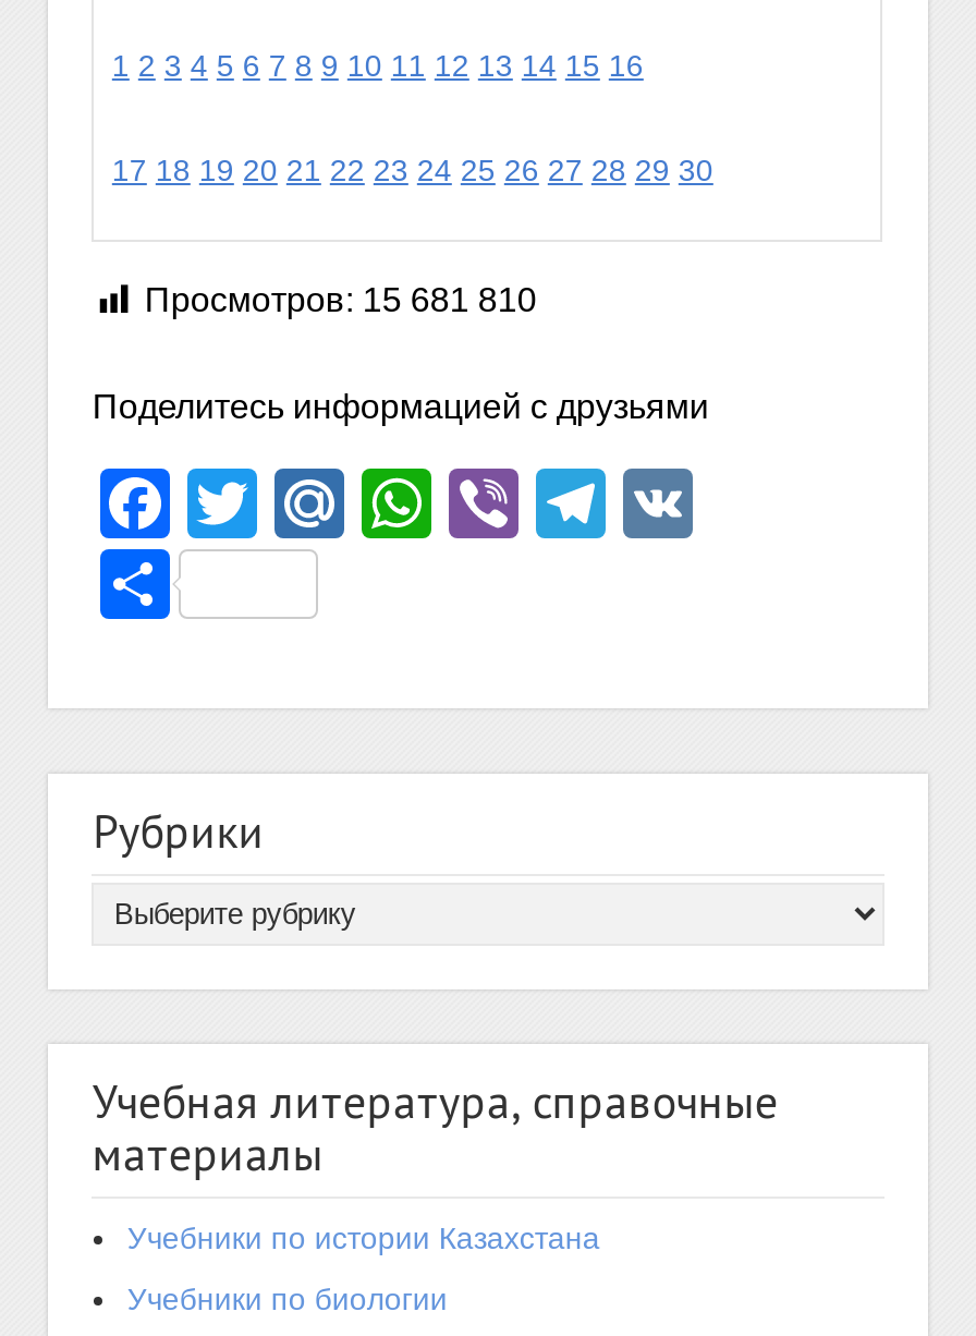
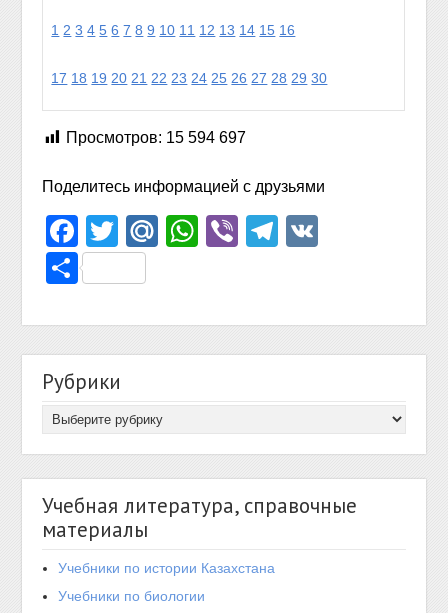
- Просмотров: 15 681 810
+ Просмотров: 15 594 697
